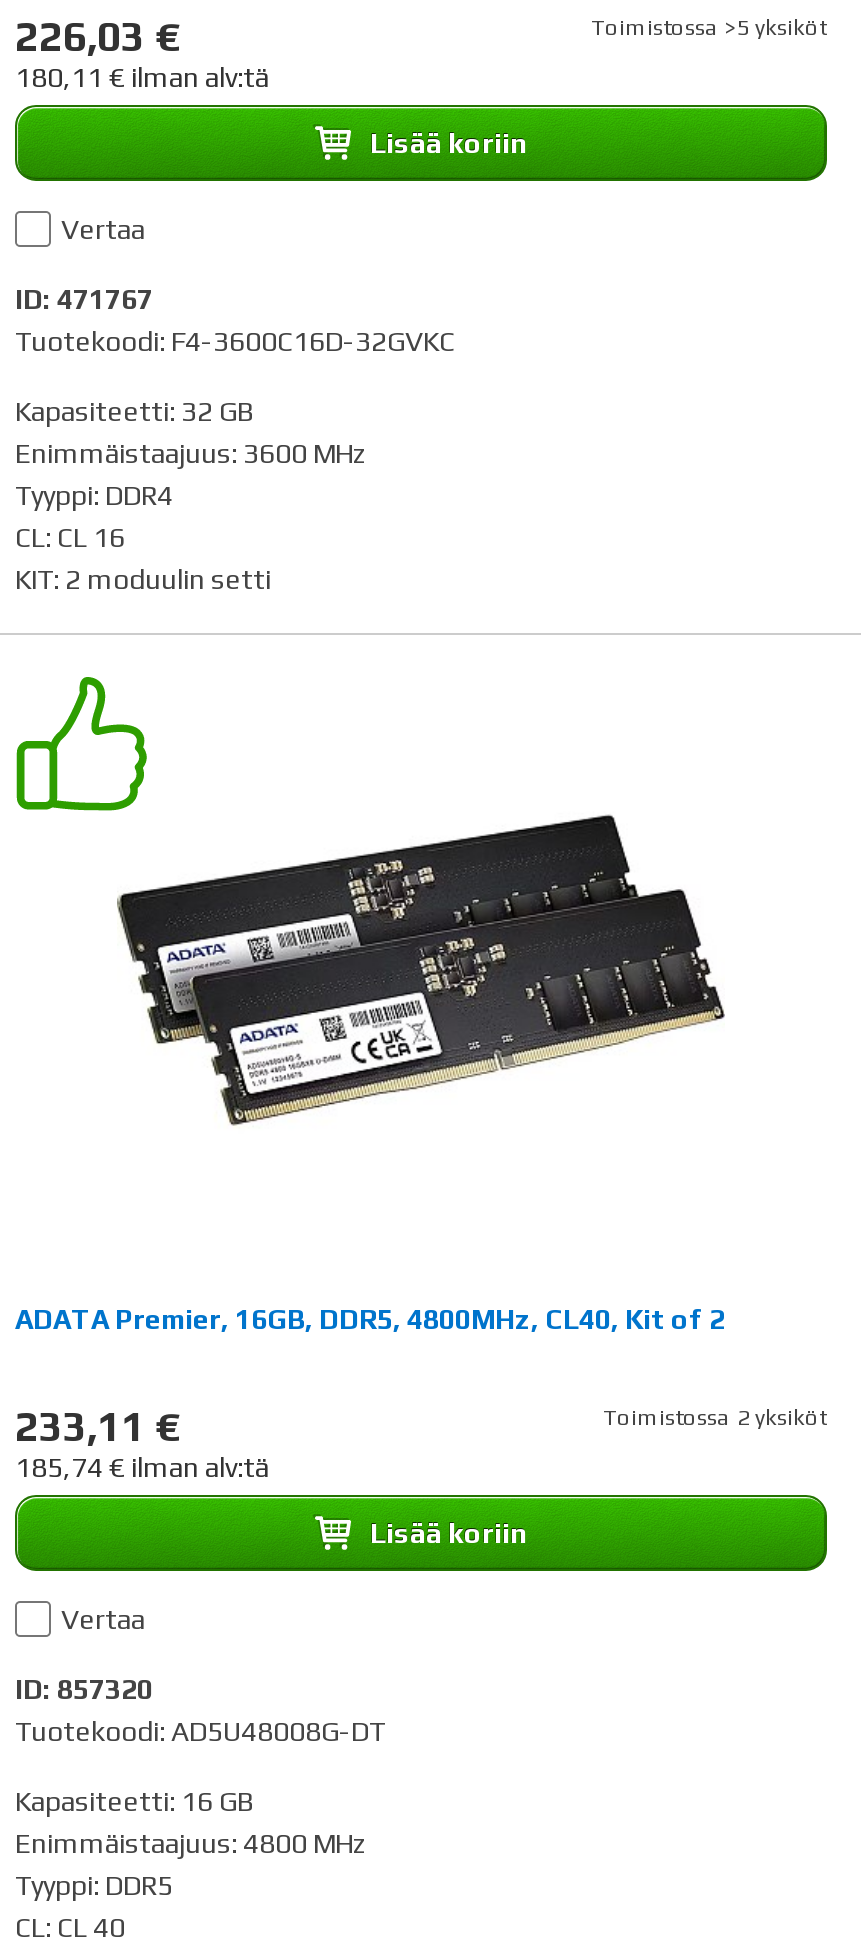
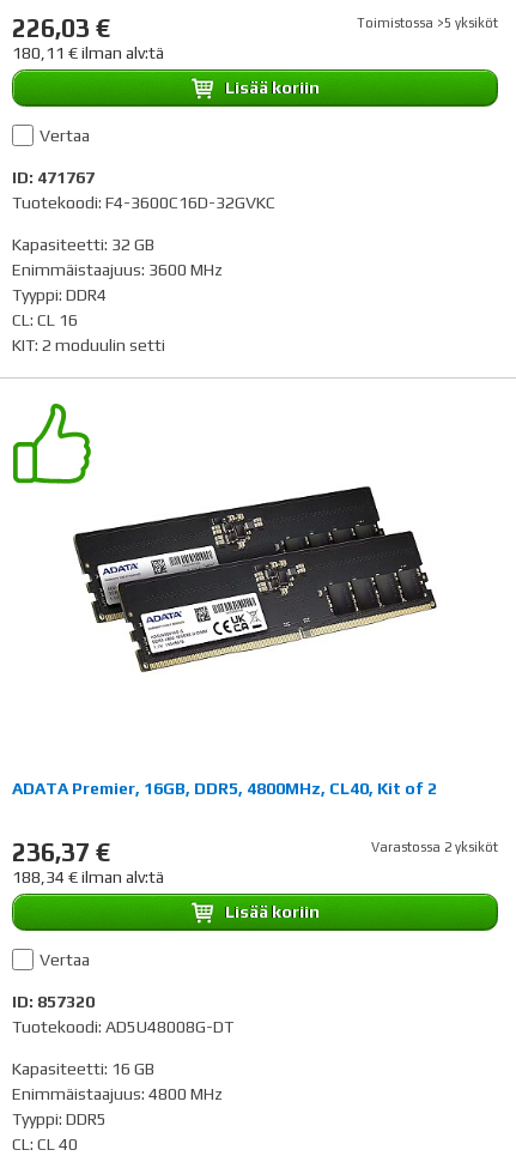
- 233,11 €
+ 236,37 €

- Toimistossa 2 yksiköt
+ Varastossa 2 yksiköt

- 185,74 € ilman alv:tä
+ 188,34 € ilman alv:tä
